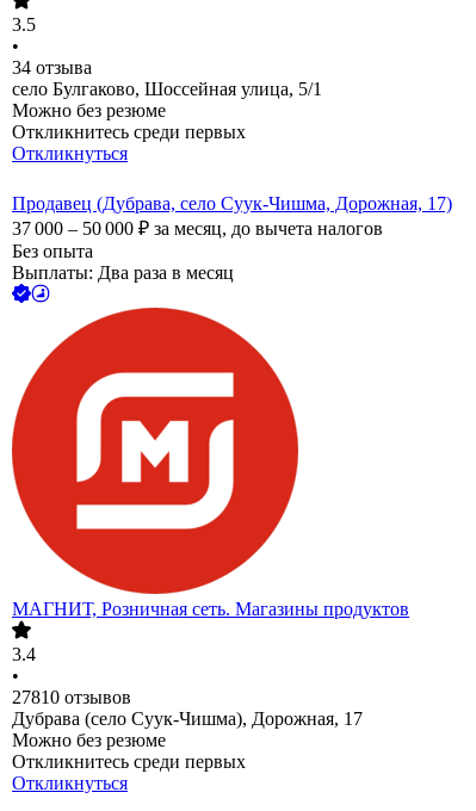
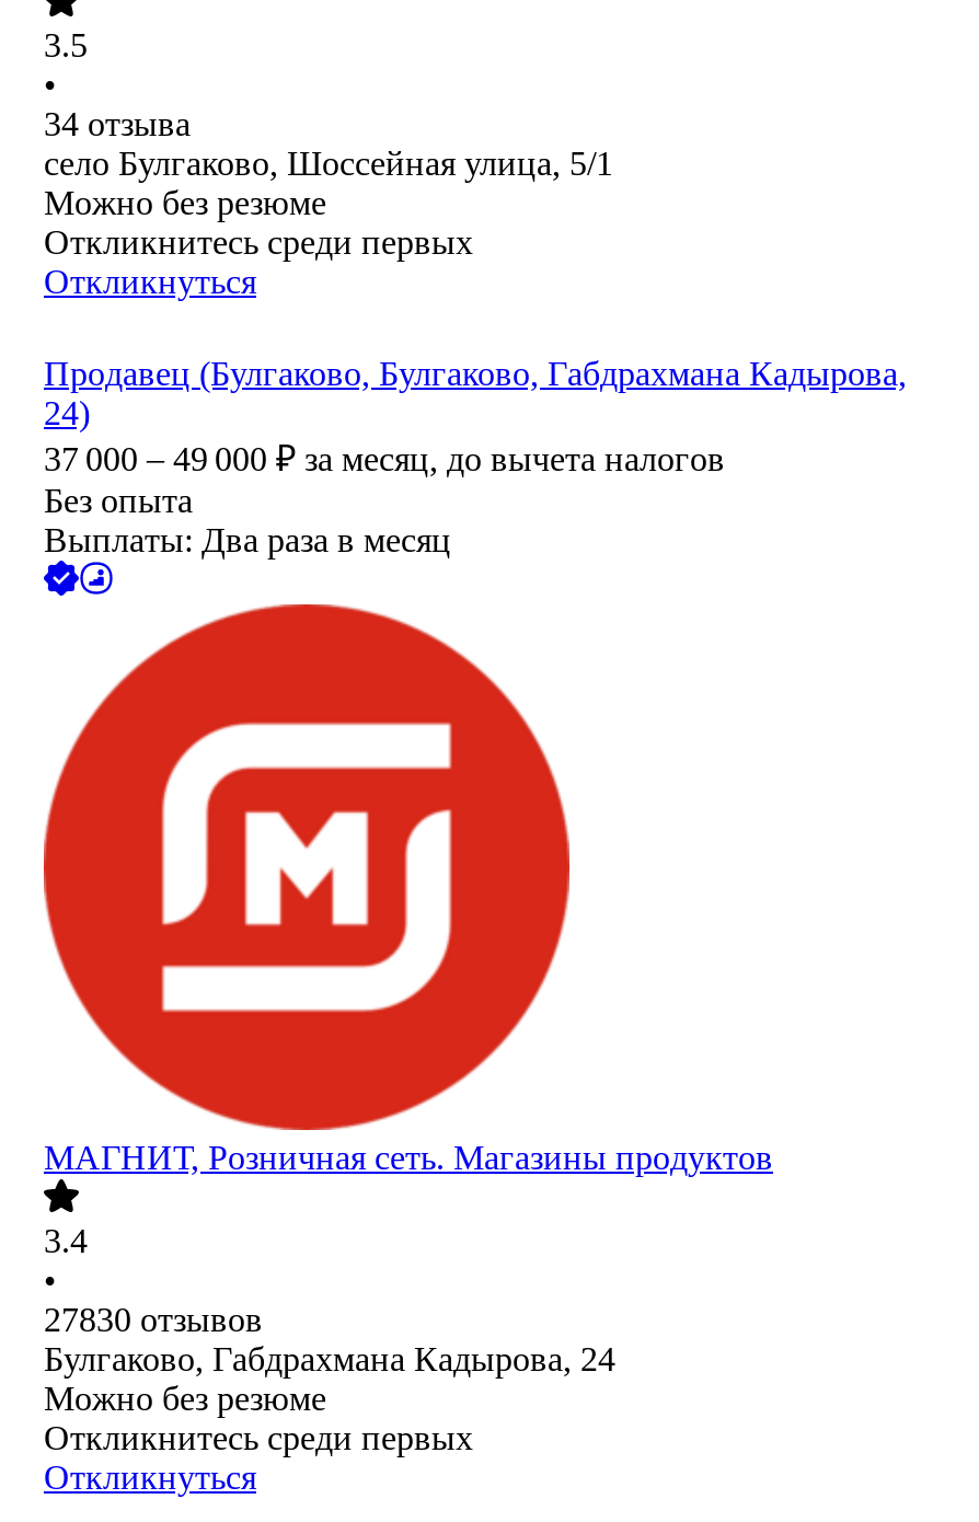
- Продавец (Дубрава, село Суук-Чишма, Дорожная, 17)
- 37 000 – 50 000 ₽ за месяц, до вычета налогов
+ Продавец (Булгаково, Булгаково, Габдрахмана Кадырова,
+ 24)
+ 37 000 – 49 000 ₽ за месяц, до вычета налогов

- 27810 отзывов
- Дубрава (село Суук-Чишма), Дорожная, 17
+ 27830 отзывов
+ Булгаково, Габдрахмана Кадырова, 24
